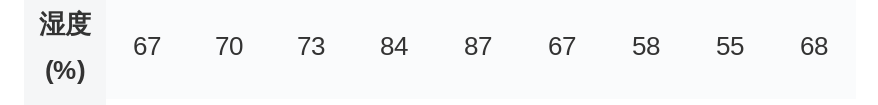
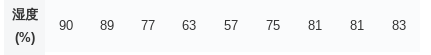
- 67
+ 90

- 70
+ 89

- 73
+ 77

- 84
+ 63

- 87
+ 57

- 67
+ 75

- 58
+ 81

- 55
+ 81

- 68
+ 83
